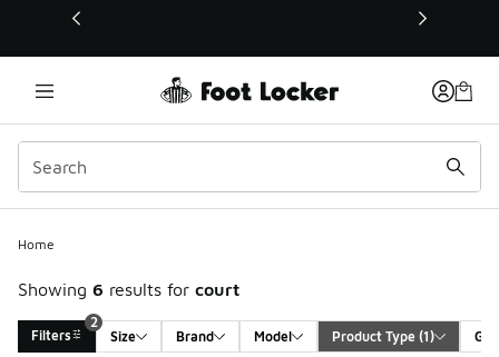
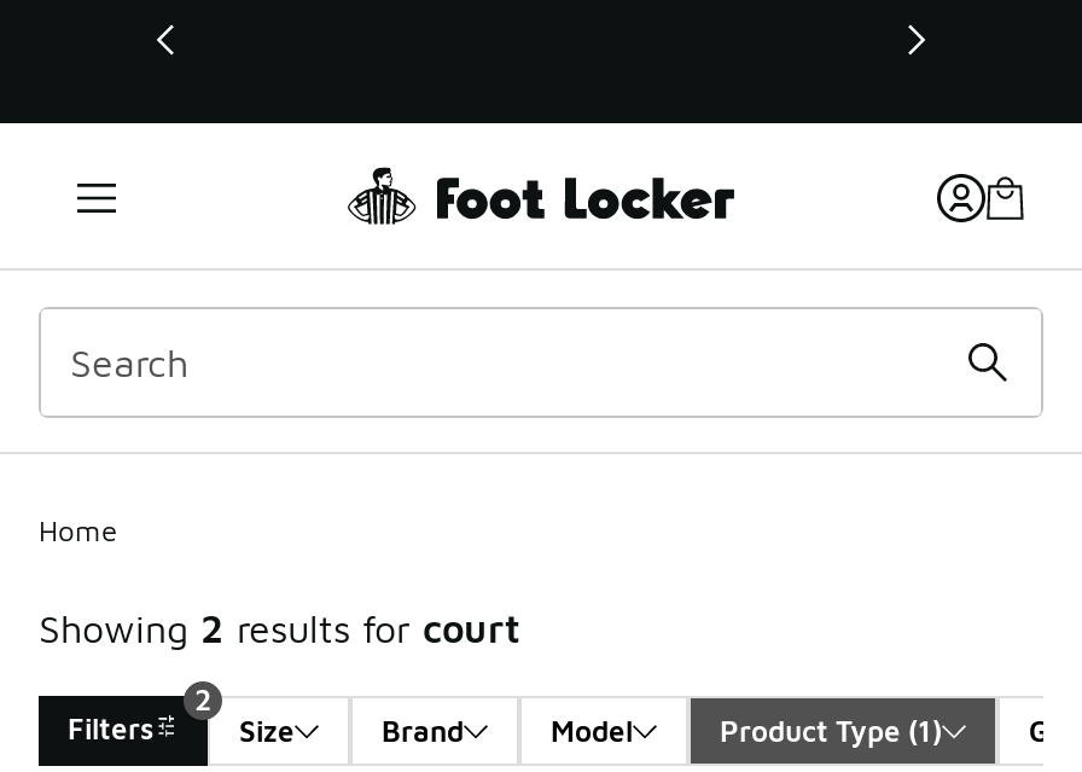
- Showing 6 results for court
+ Showing 2 results for court
